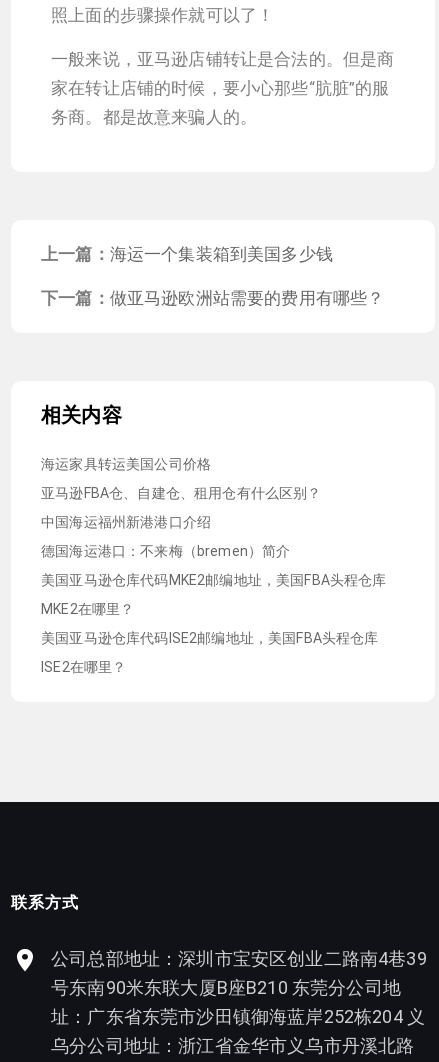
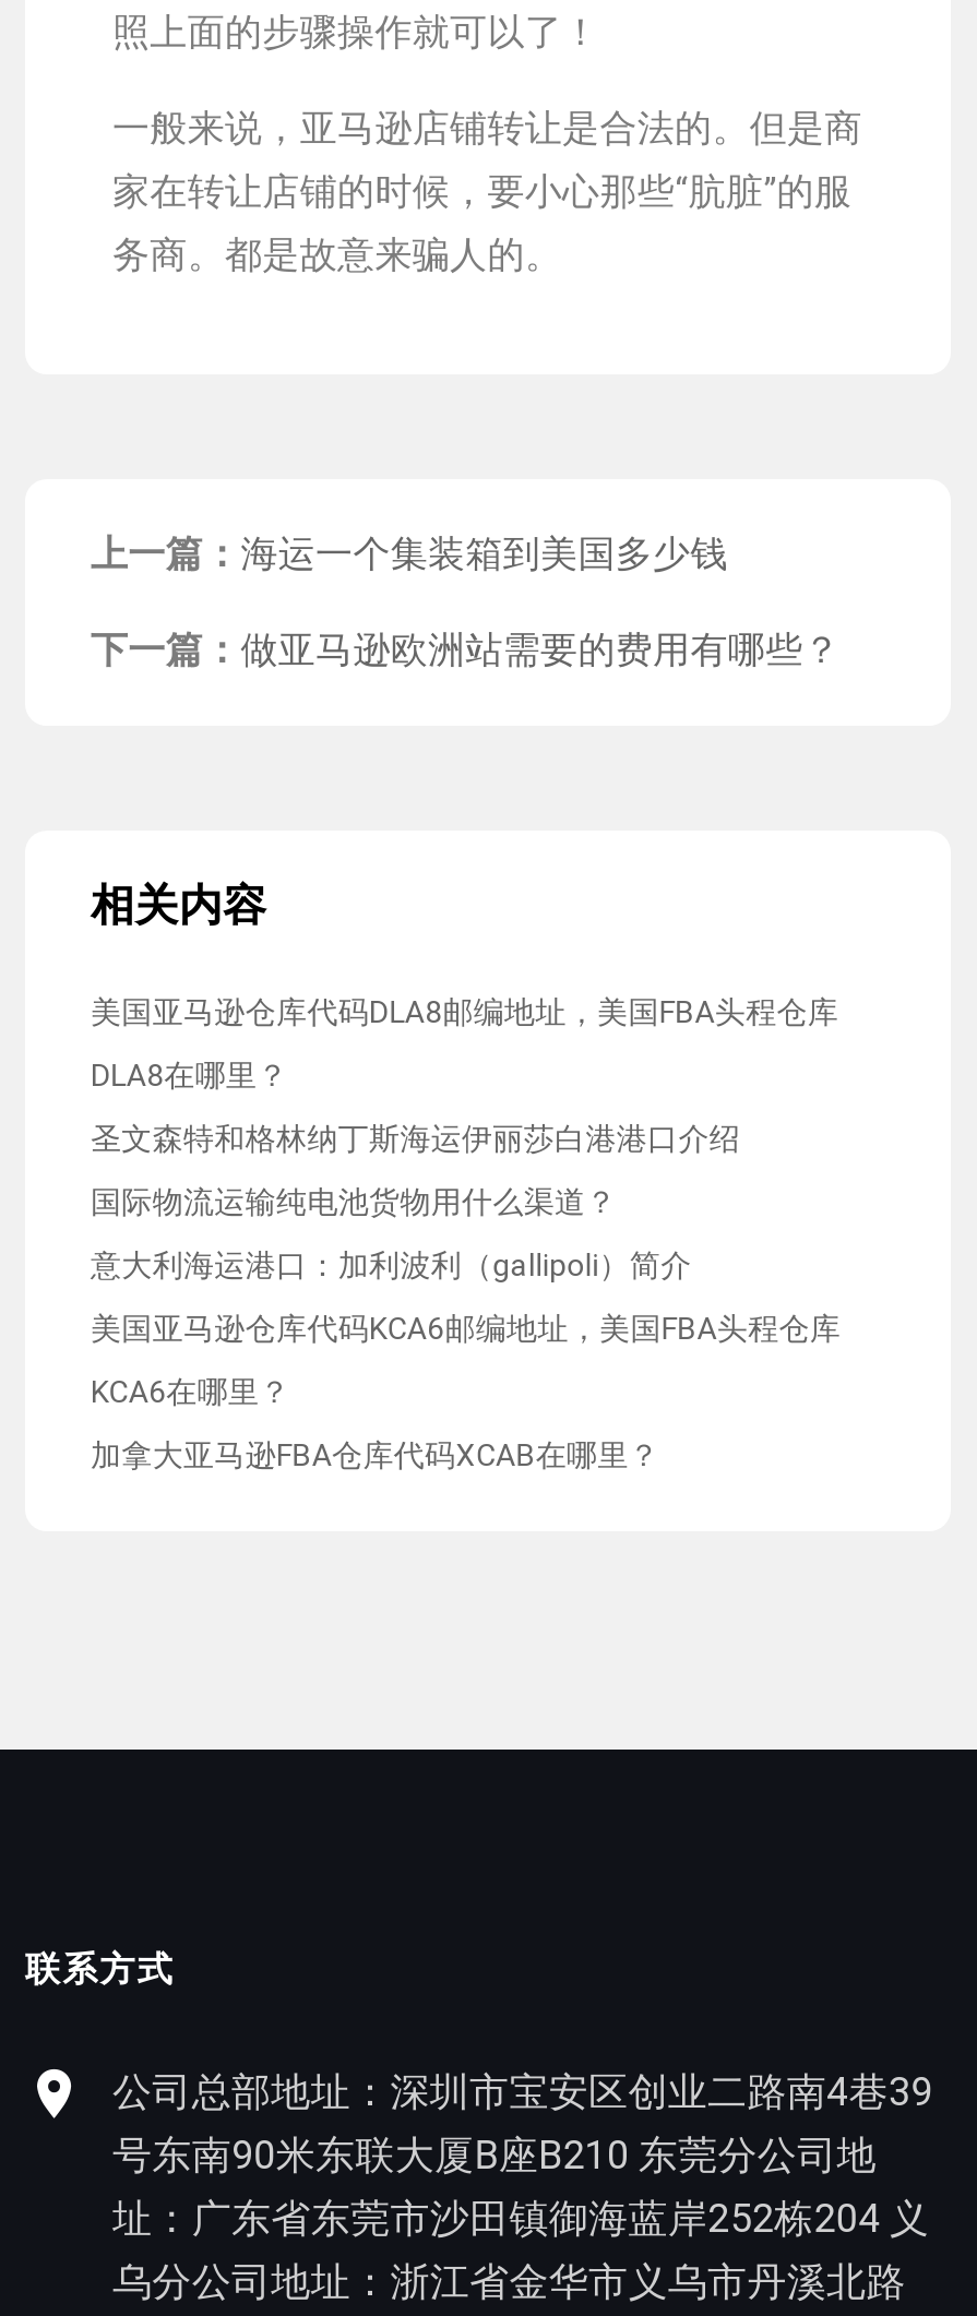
- 海运家具转运美国公司价格
+ 美国亚马逊仓库代码DLA8邮编地址，美国FBA头程仓库

- 亚马逊FBA仓、自建仓、租用仓有什么区别？
+ DLA8在哪里？

- 中国海运福州新港港口介绍
+ 圣文森特和格林纳丁斯海运伊丽莎白港港口介绍

- 德国海运港口：不来梅（bremen）简介
+ 国际物流运输纯电池货物用什么渠道？

- 美国亚马逊仓库代码MKE2邮编地址，美国FBA头程仓库
+ 意大利海运港口：加利波利（gallipoli）简介

- MKE2在哪里？
+ 美国亚马逊仓库代码KCA6邮编地址，美国FBA头程仓库

- 美国亚马逊仓库代码ISE2邮编地址，美国FBA头程仓库
+ KCA6在哪里？

- ISE2在哪里？
+ 加拿大亚马逊FBA仓库代码XCAB在哪里？
